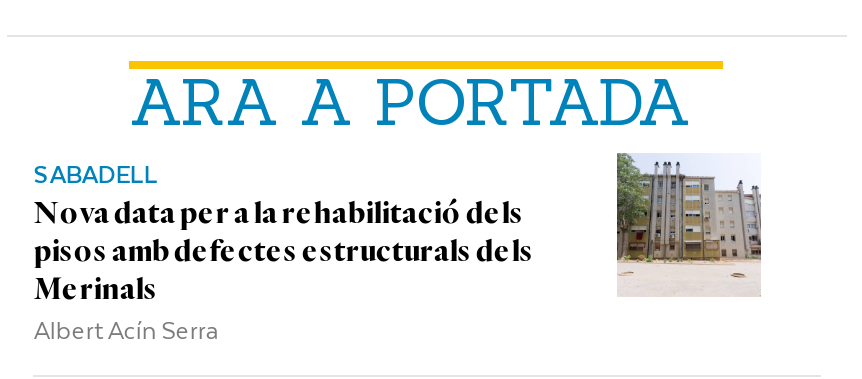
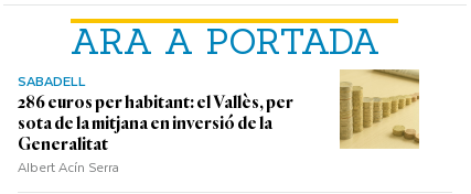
- [image]
+ [image]

- Nova data per a la rehabilitació dels
- pisos amb defectes estructurals dels
- Merinals
+ 286 euros per habitant: el Vallès, per
+ sota de la mitjana en inversió de la
+ Generalitat
